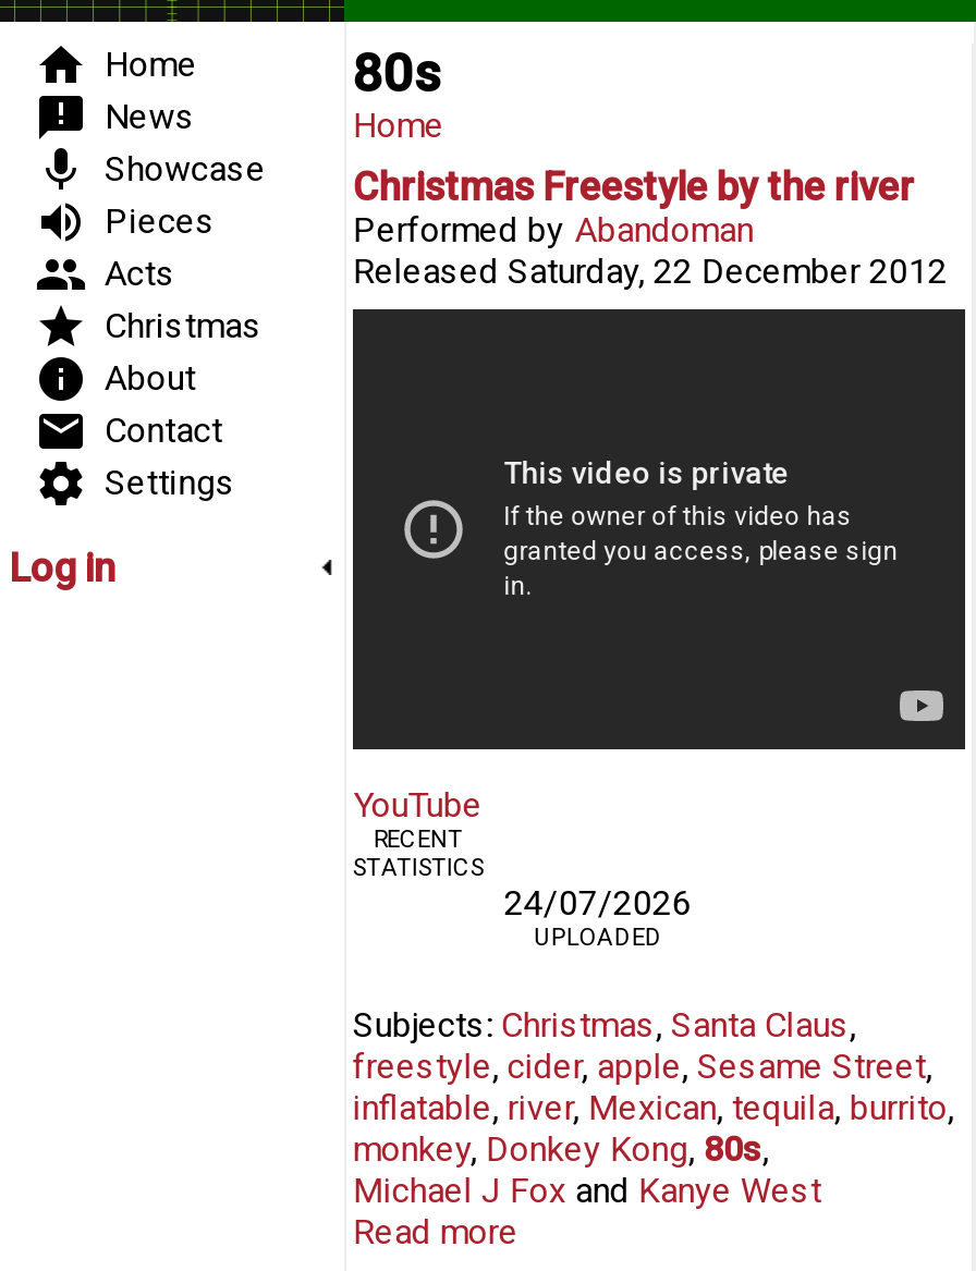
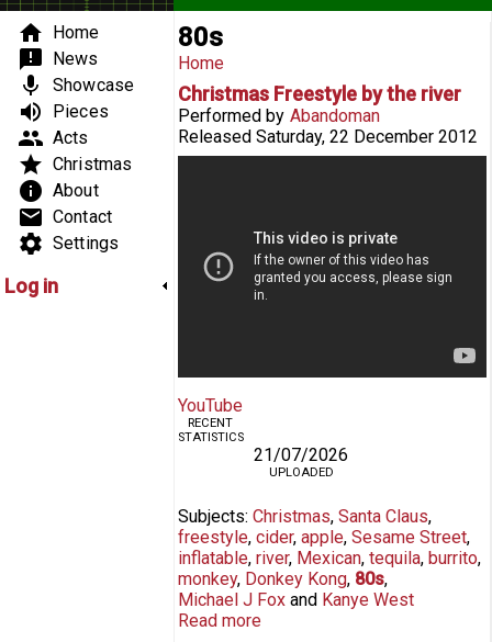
- 24/07/2026
+ 21/07/2026
